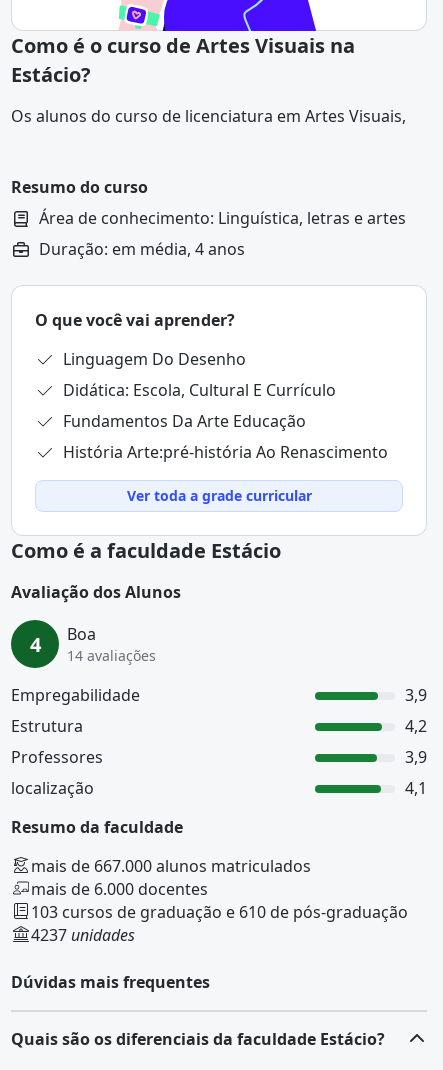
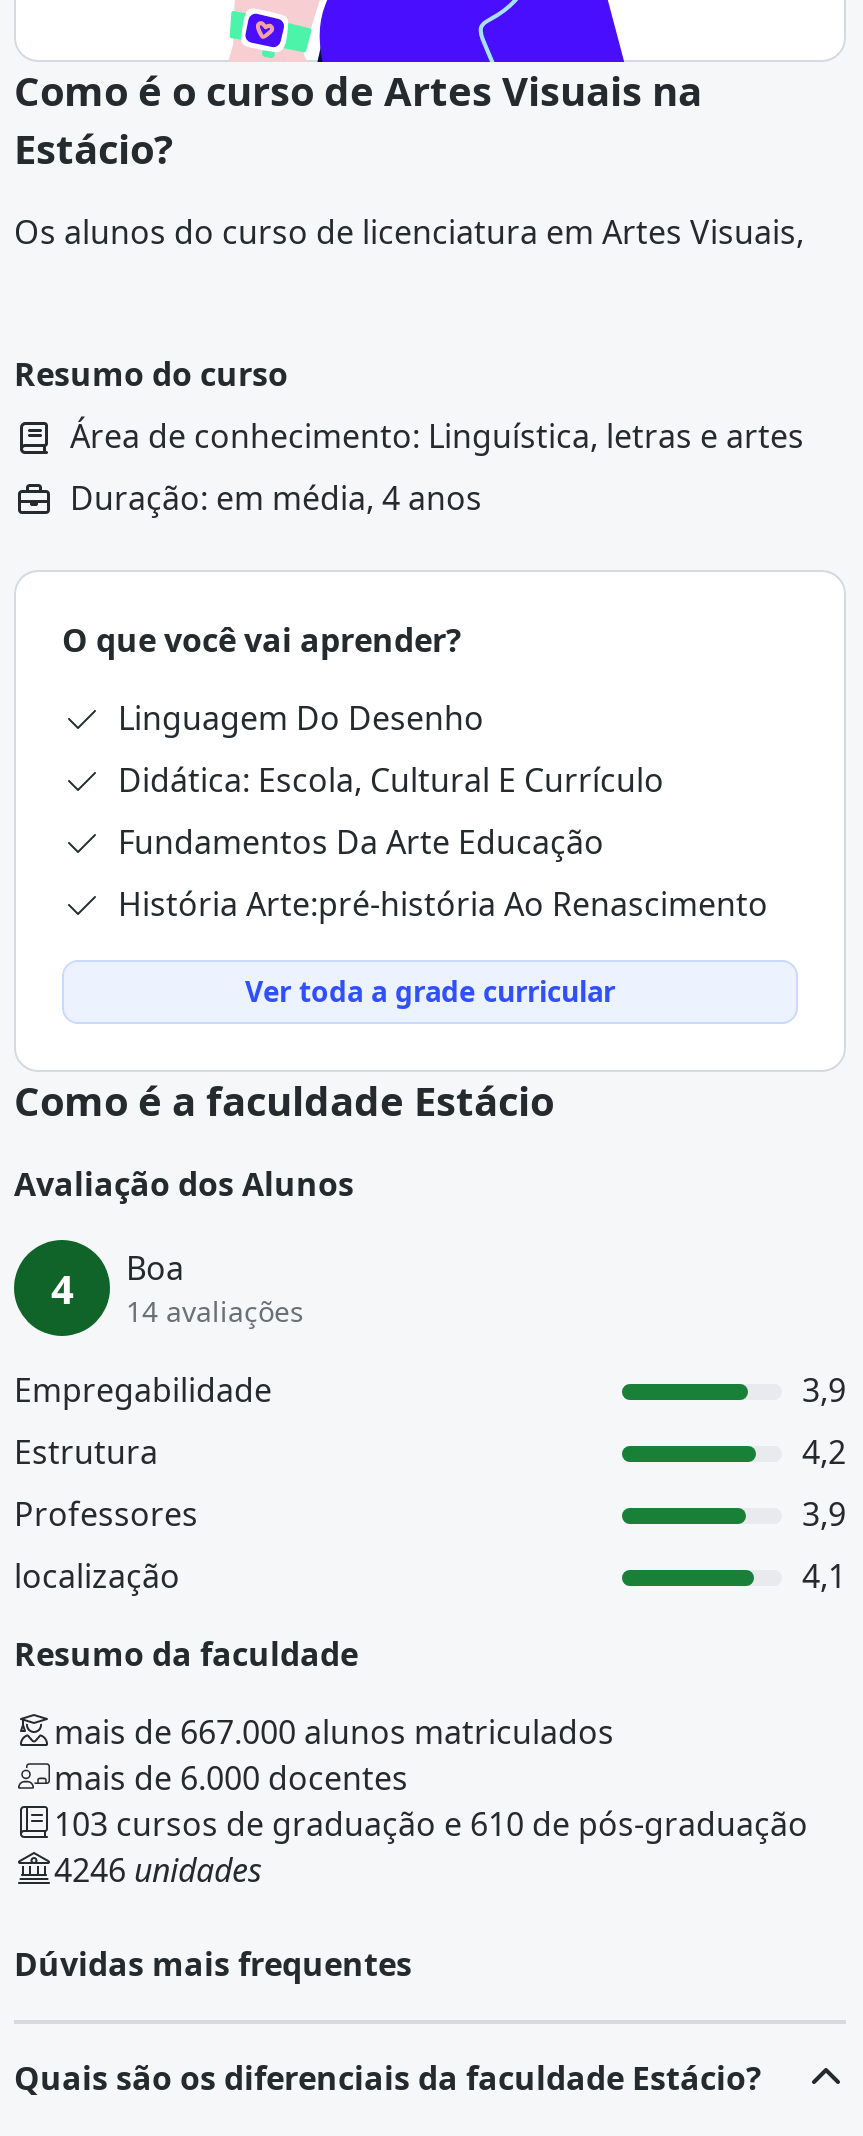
- 4237 unidades
+ 4246 unidades
